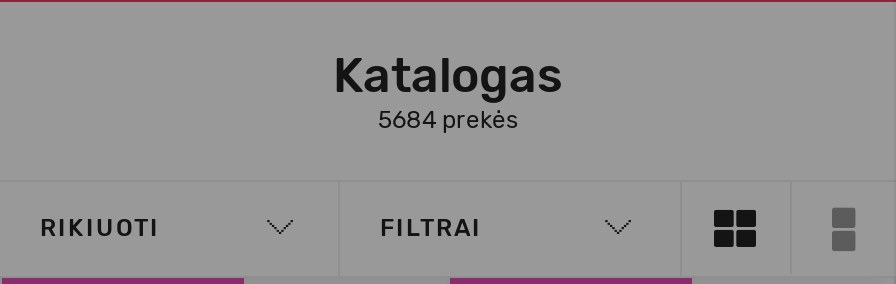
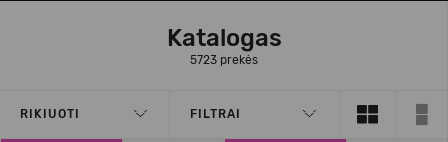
- 5684 prekės
+ 5723 prekės
